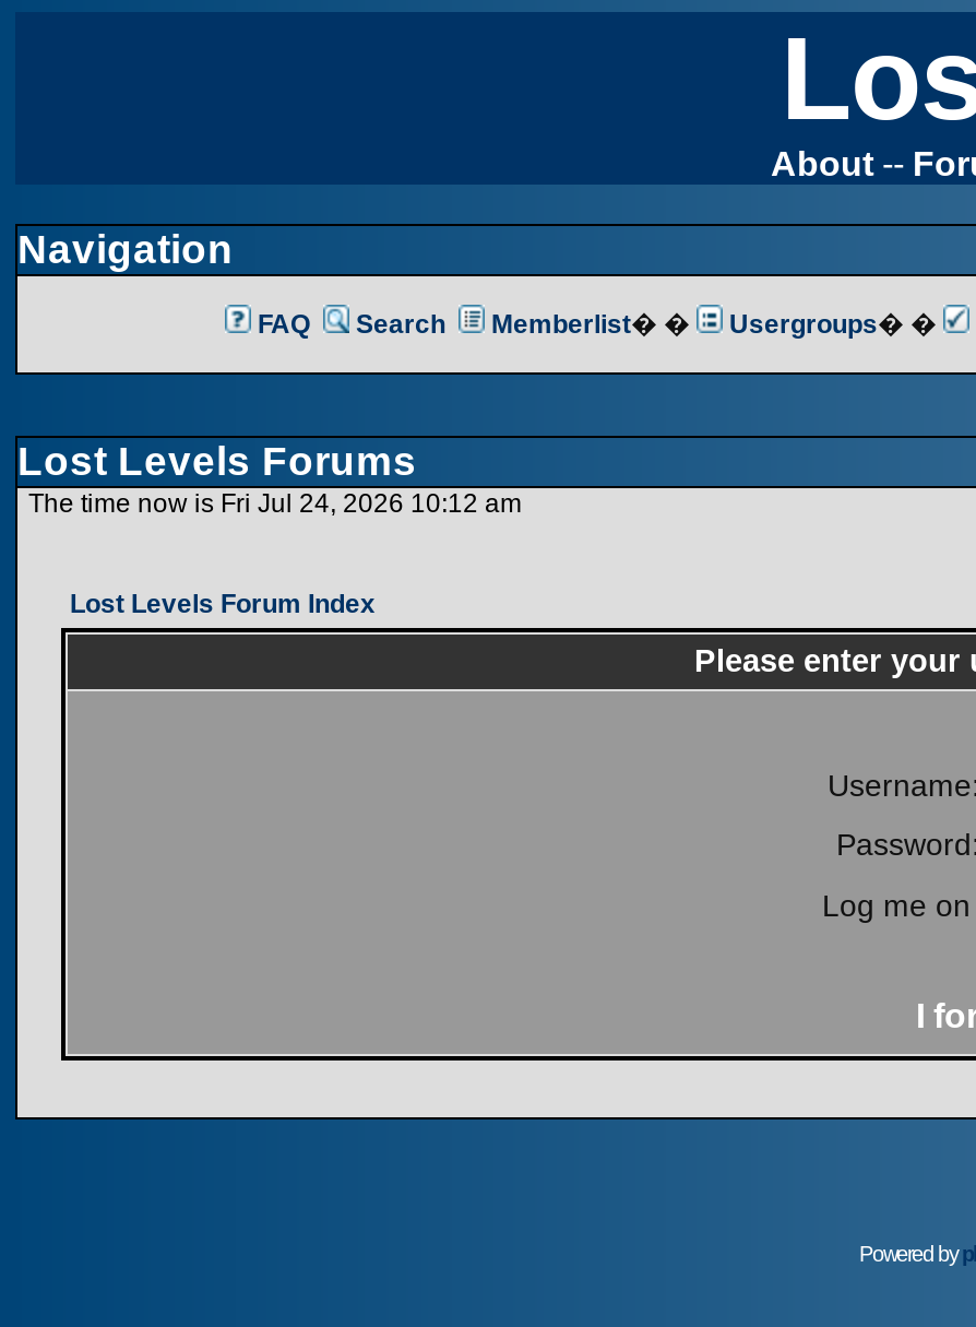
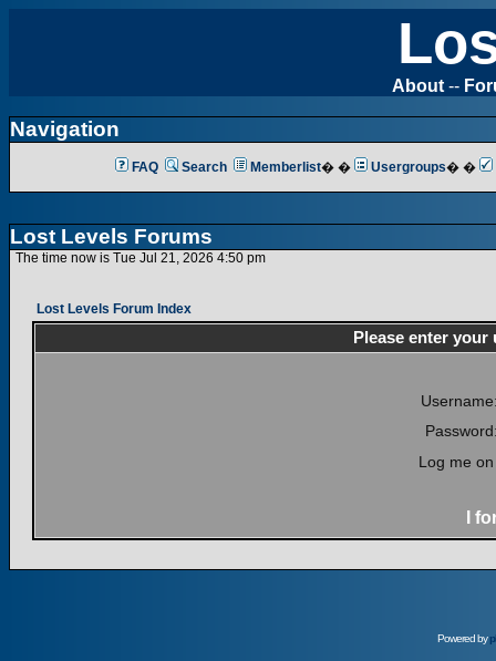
- The time now is Fri Jul 24, 2026 10:12 am
+ The time now is Tue Jul 21, 2026 4:50 pm
